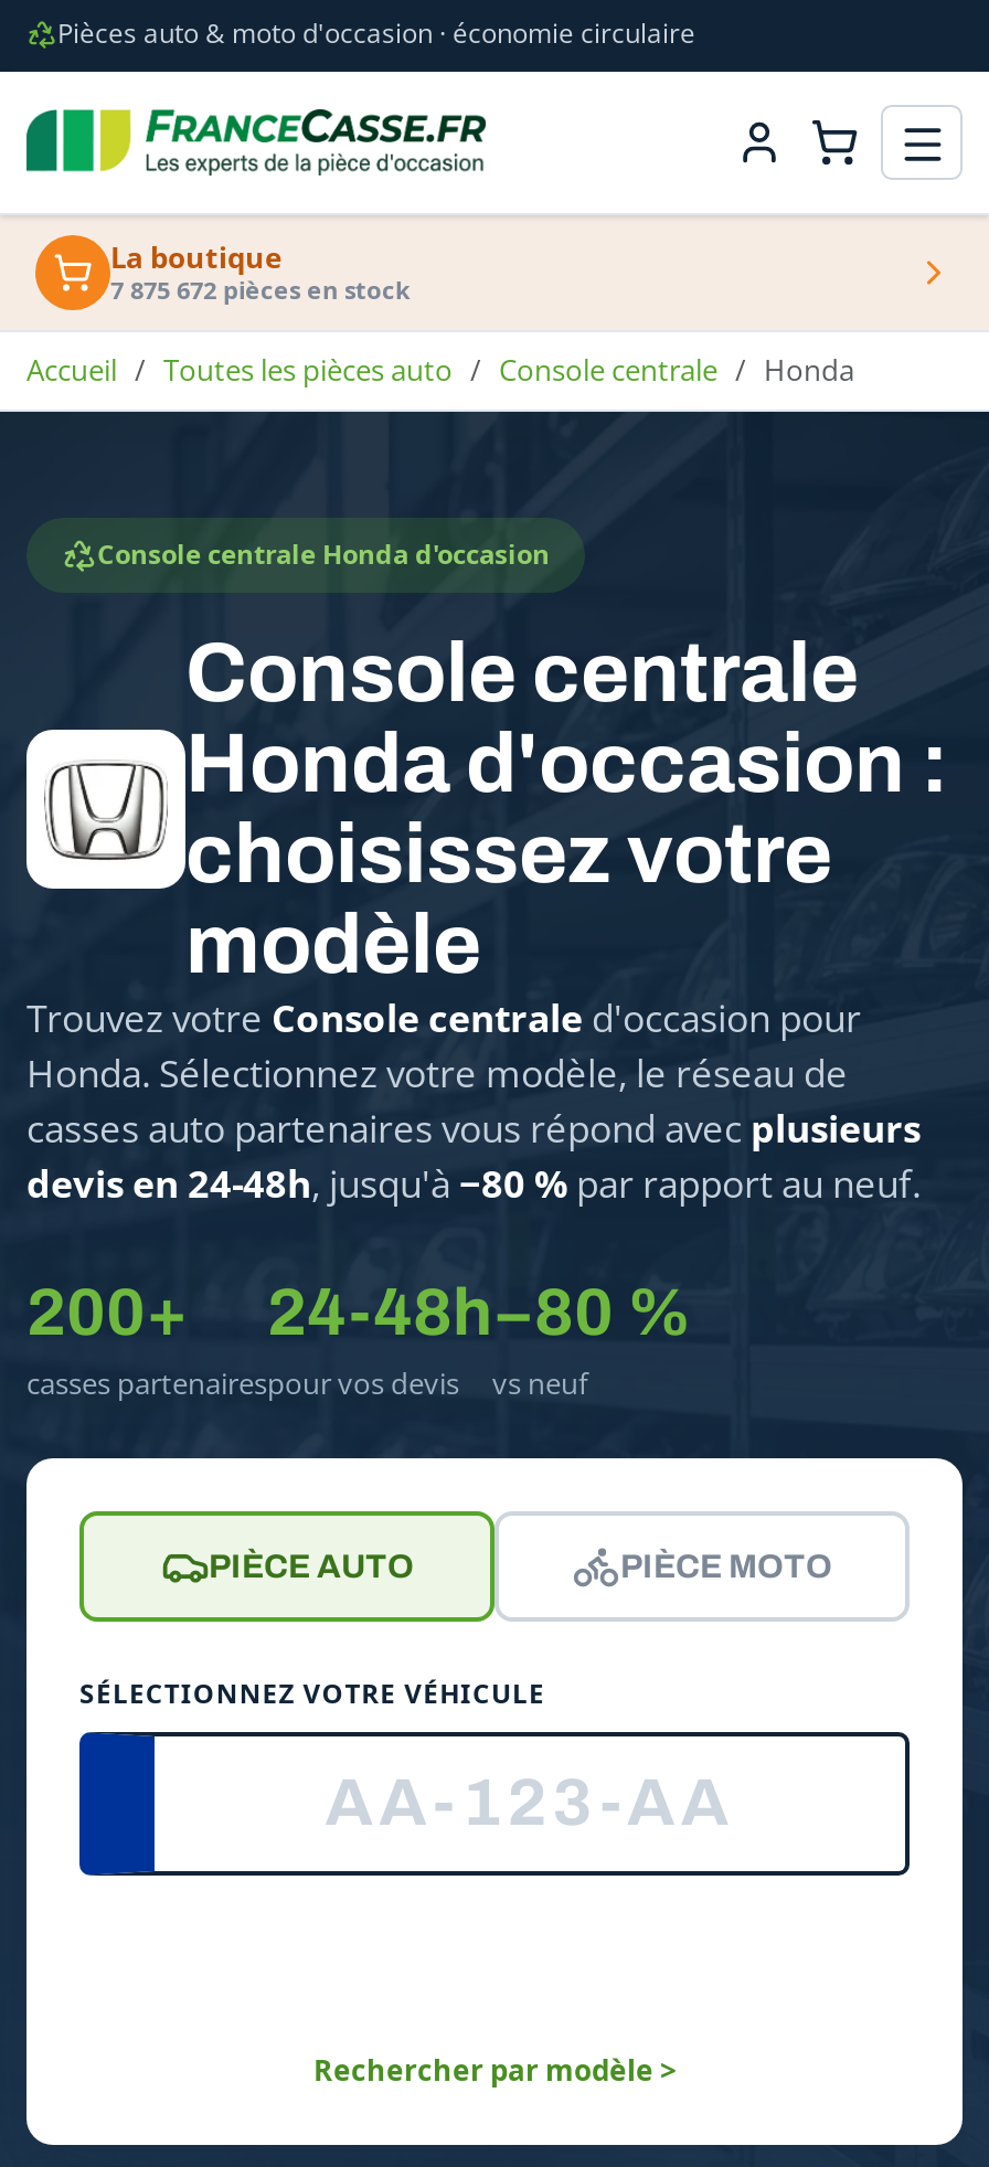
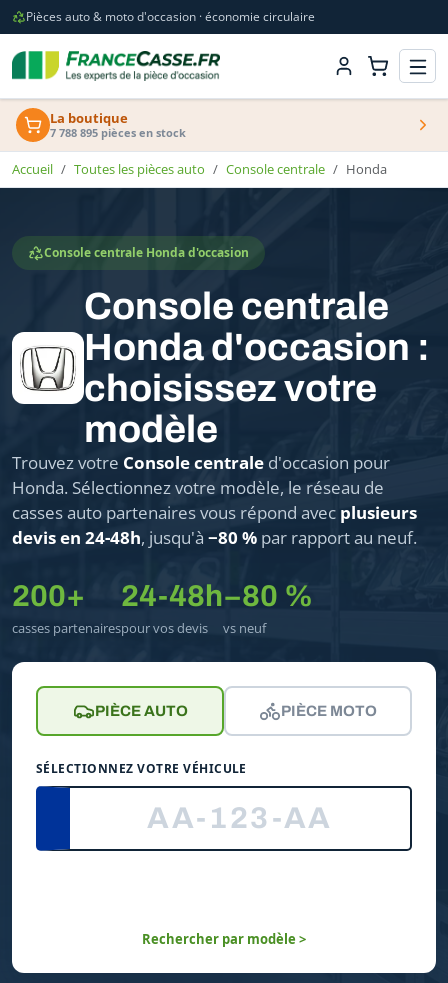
- 7 875 672 pièces en stock
+ 7 788 895 pièces en stock
